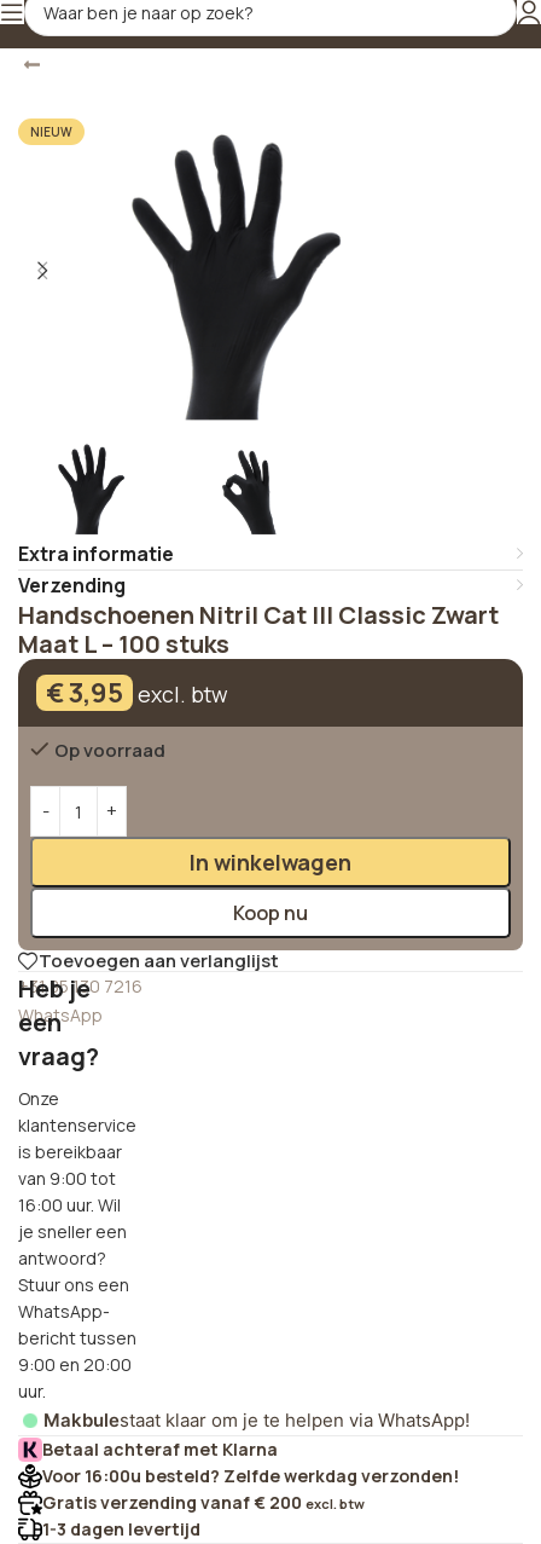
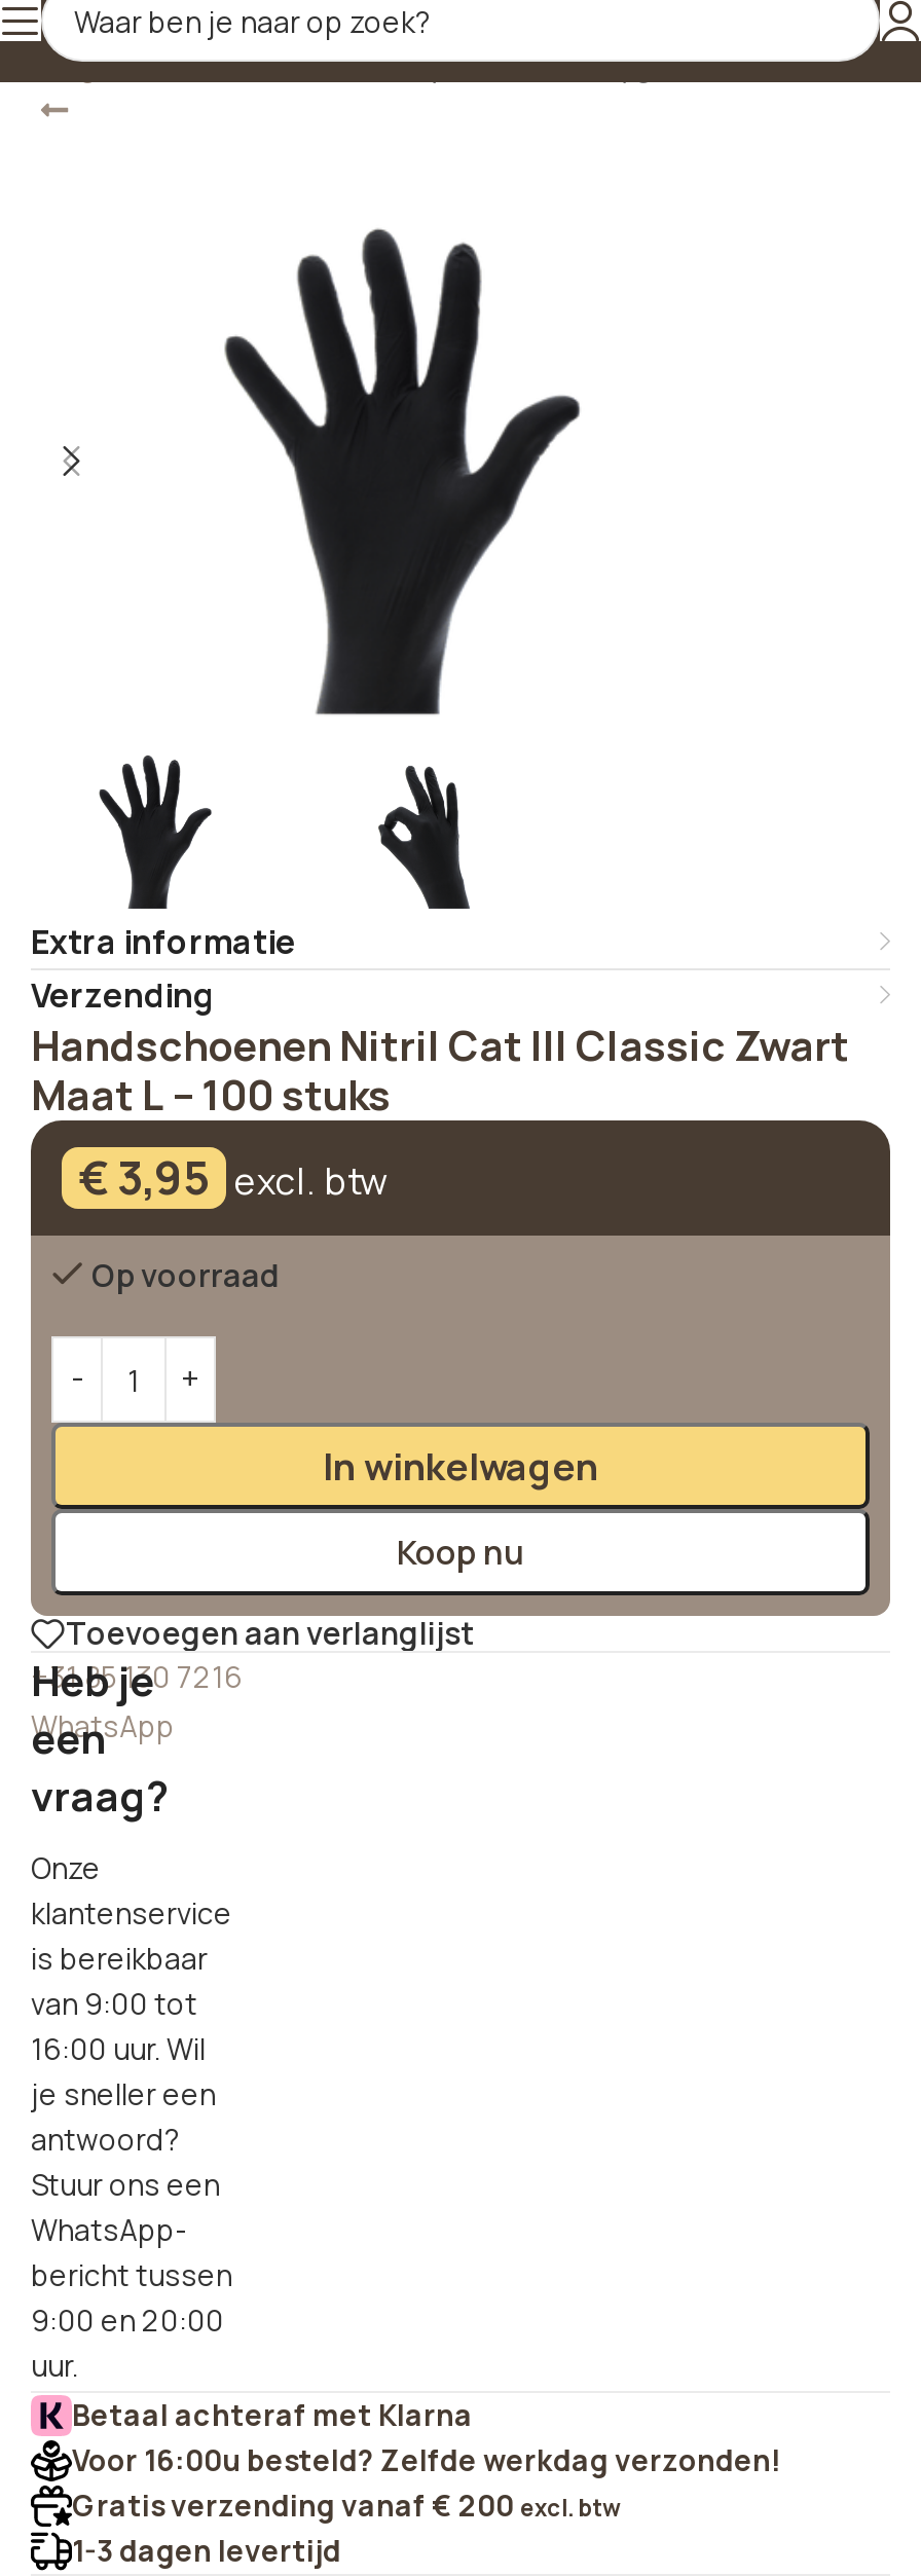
- NIEUW

- Makbulestaat klaar om je te helpen via WhatsApp!
